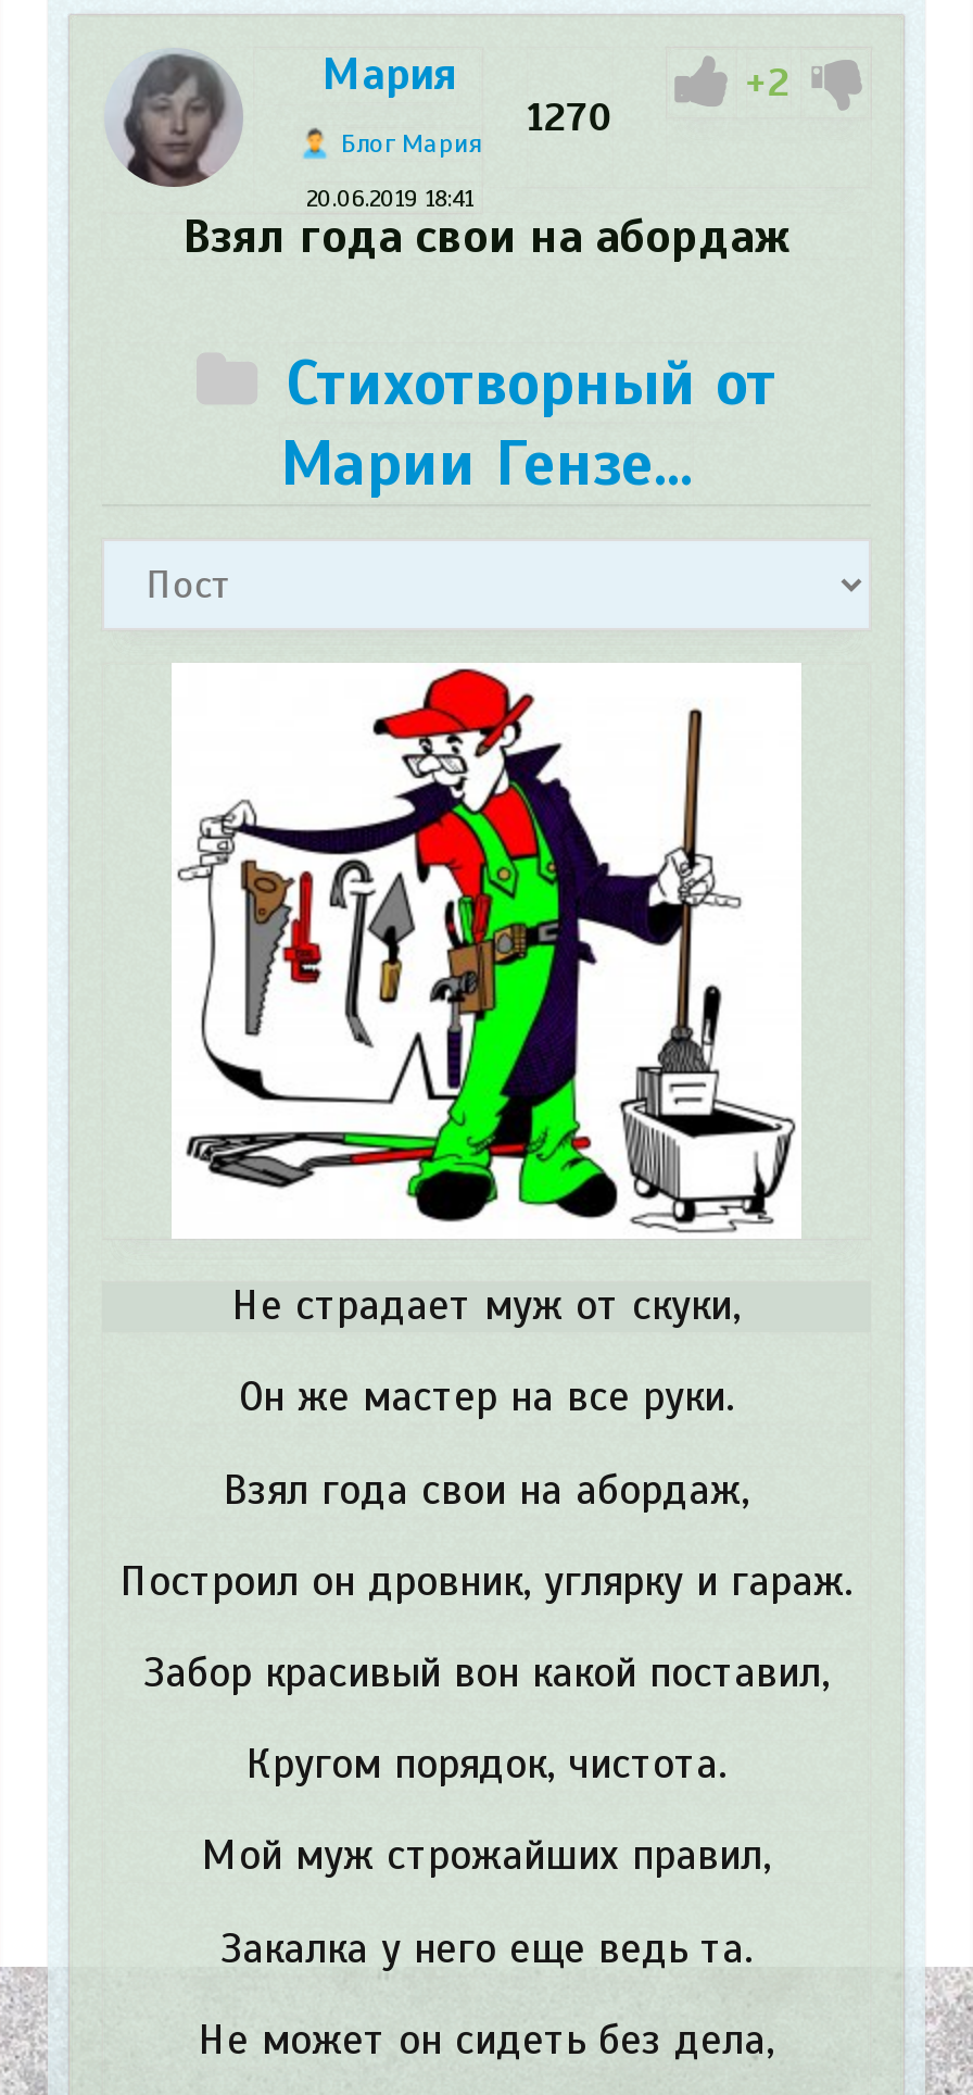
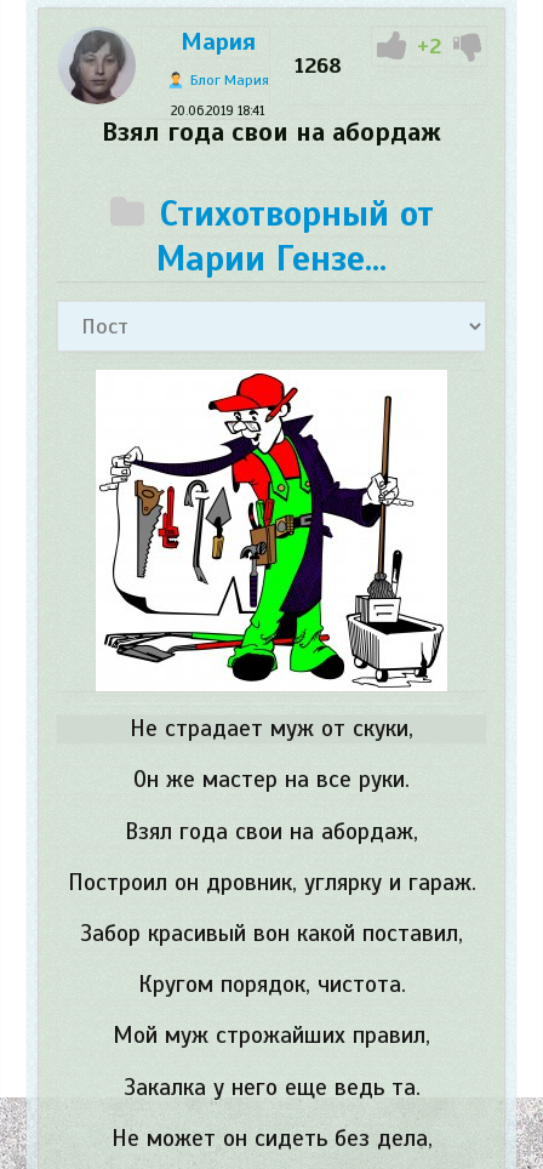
- 1270
+ 1268
